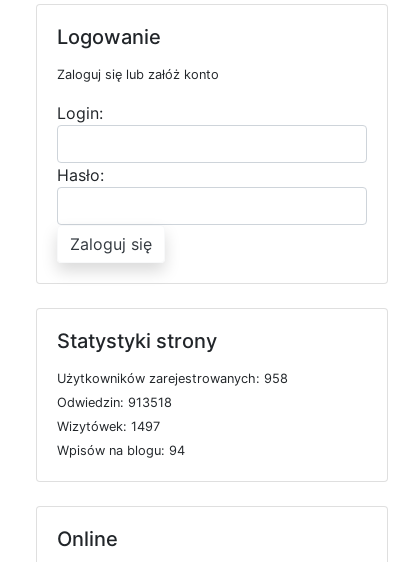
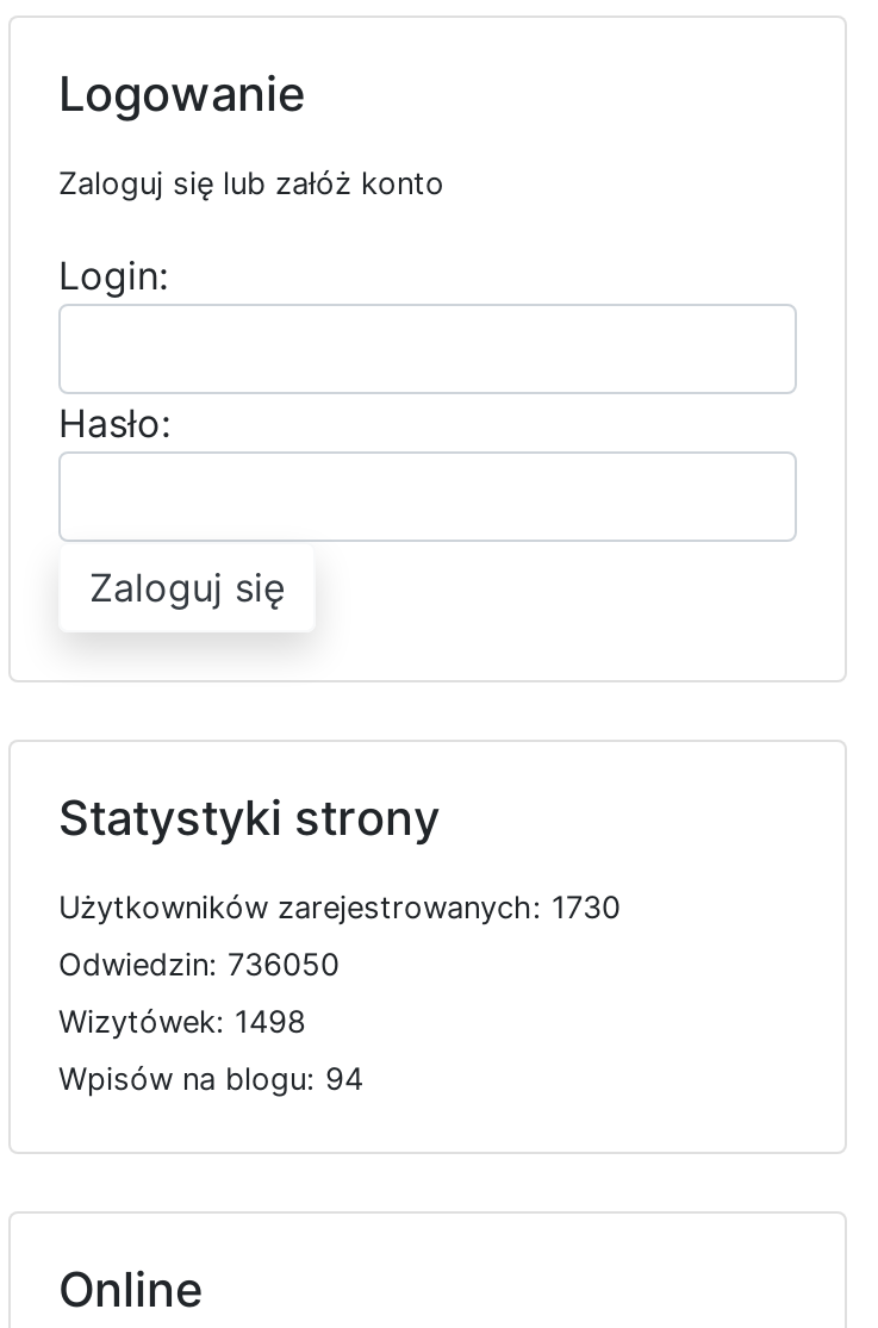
- Użytkowników zarejestrowanych: 958
+ Użytkowników zarejestrowanych: 1730

- Odwiedzin: 913518
+ Odwiedzin: 736050

- Wizytówek: 1497
+ Wizytówek: 1498
